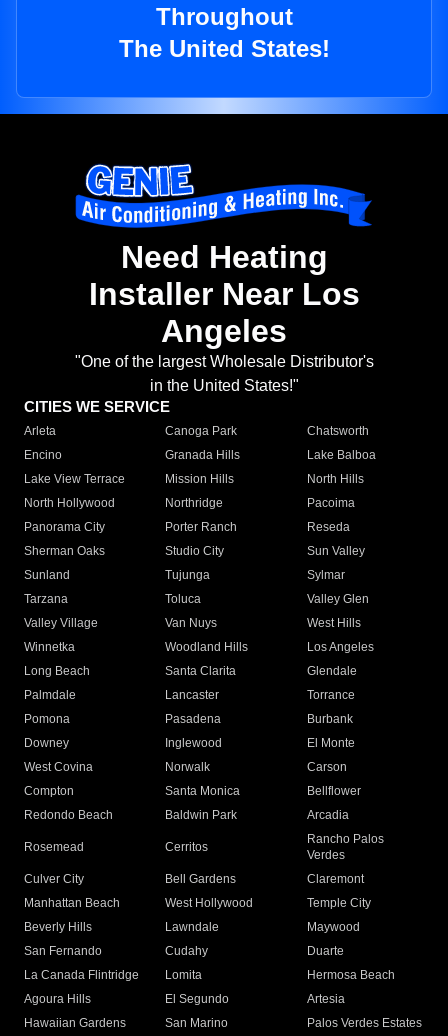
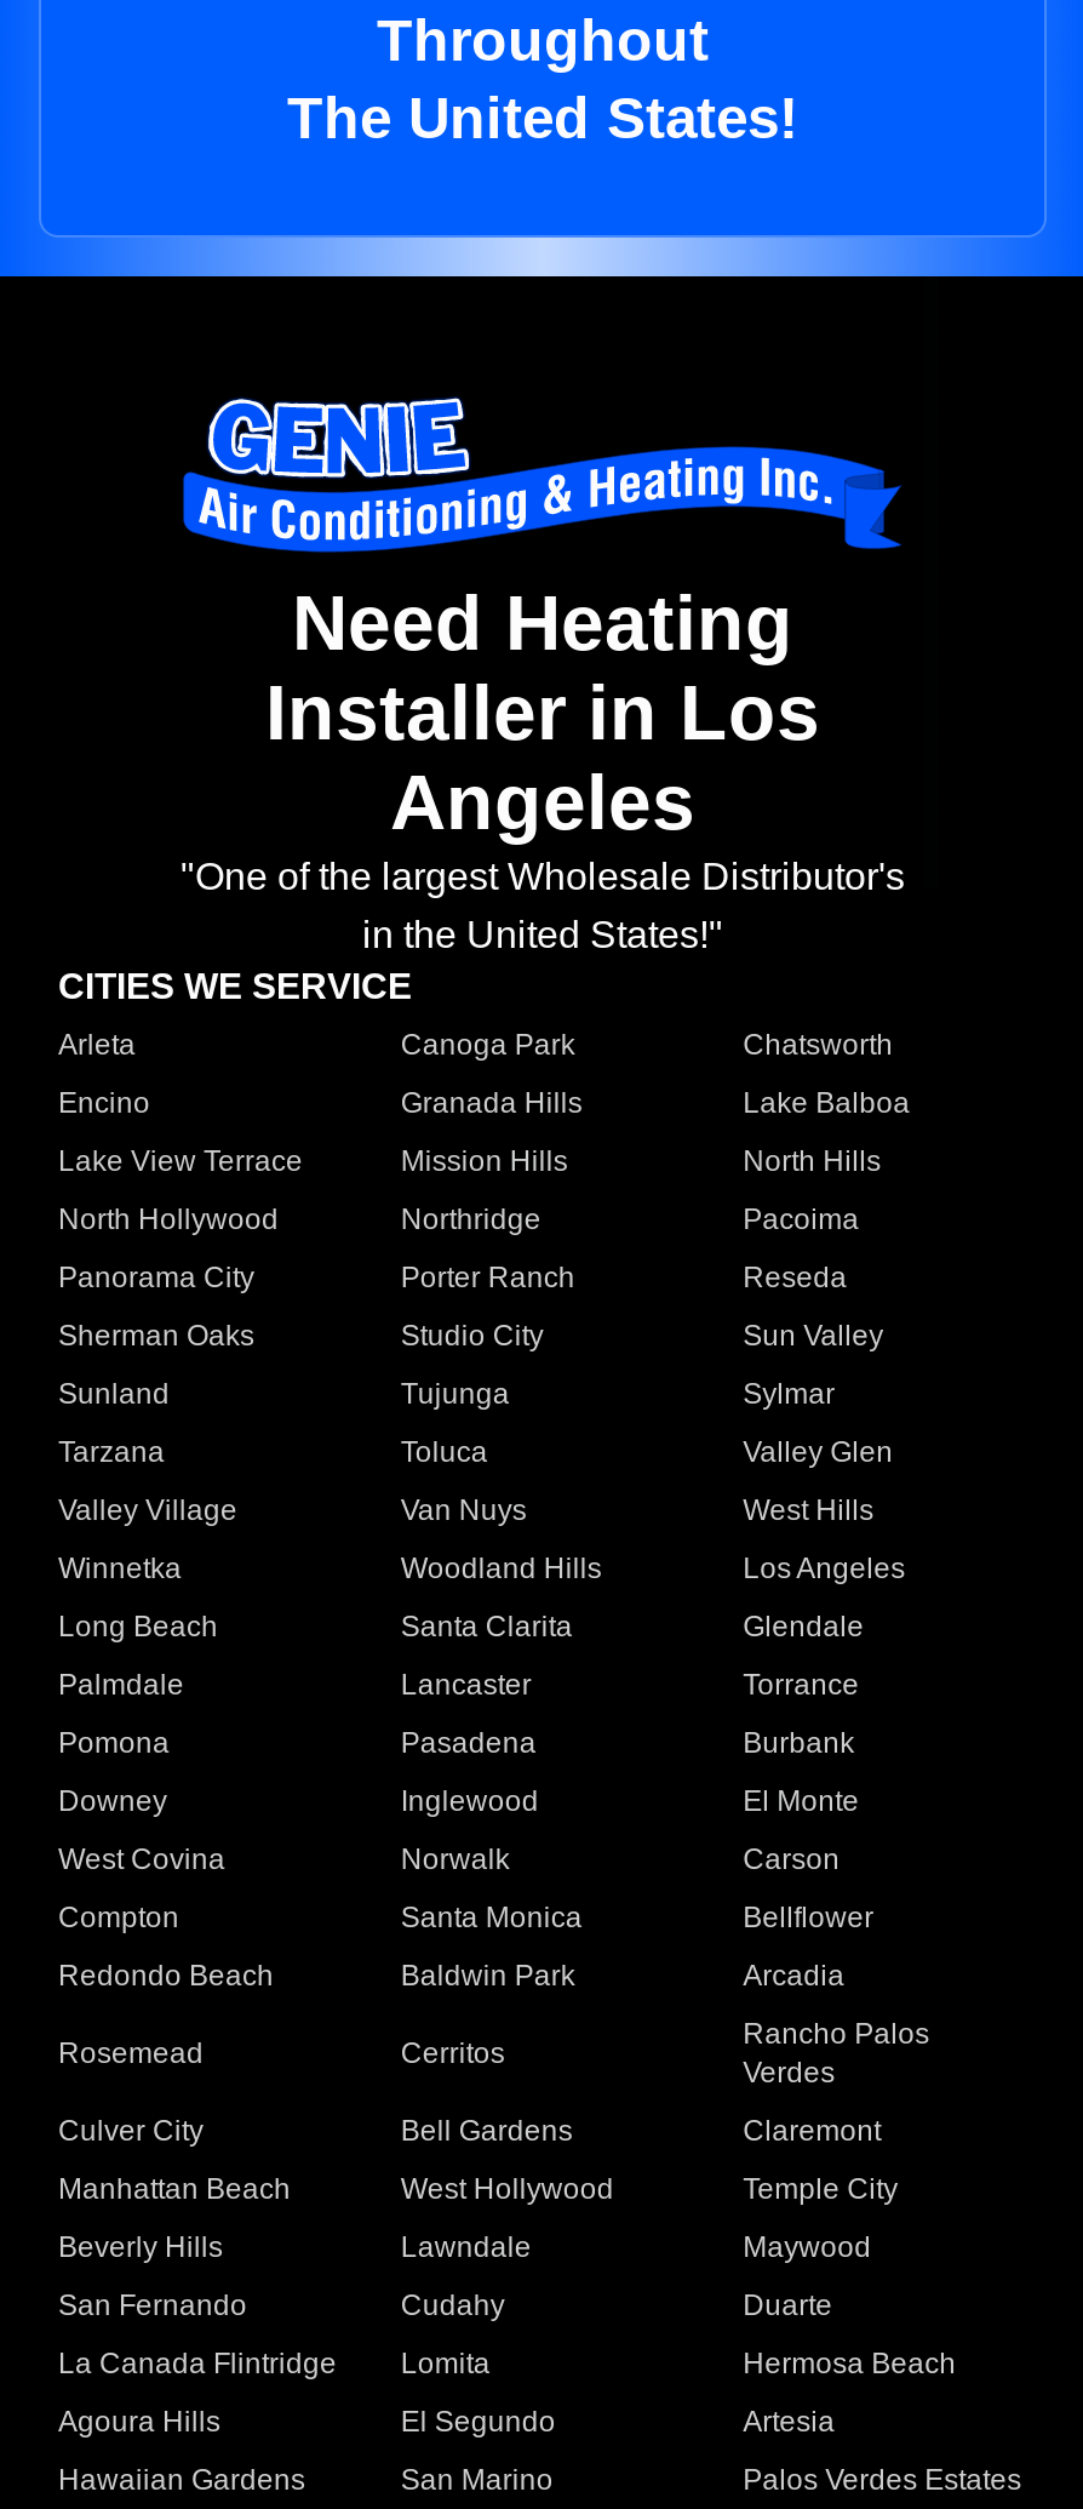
- Installer Near Los
+ Installer in Los
